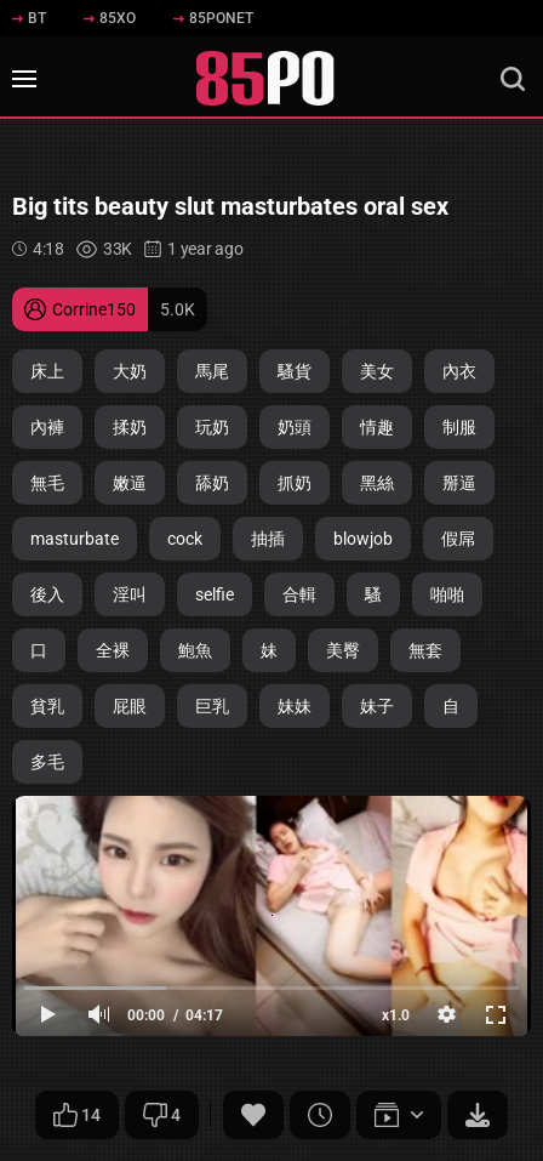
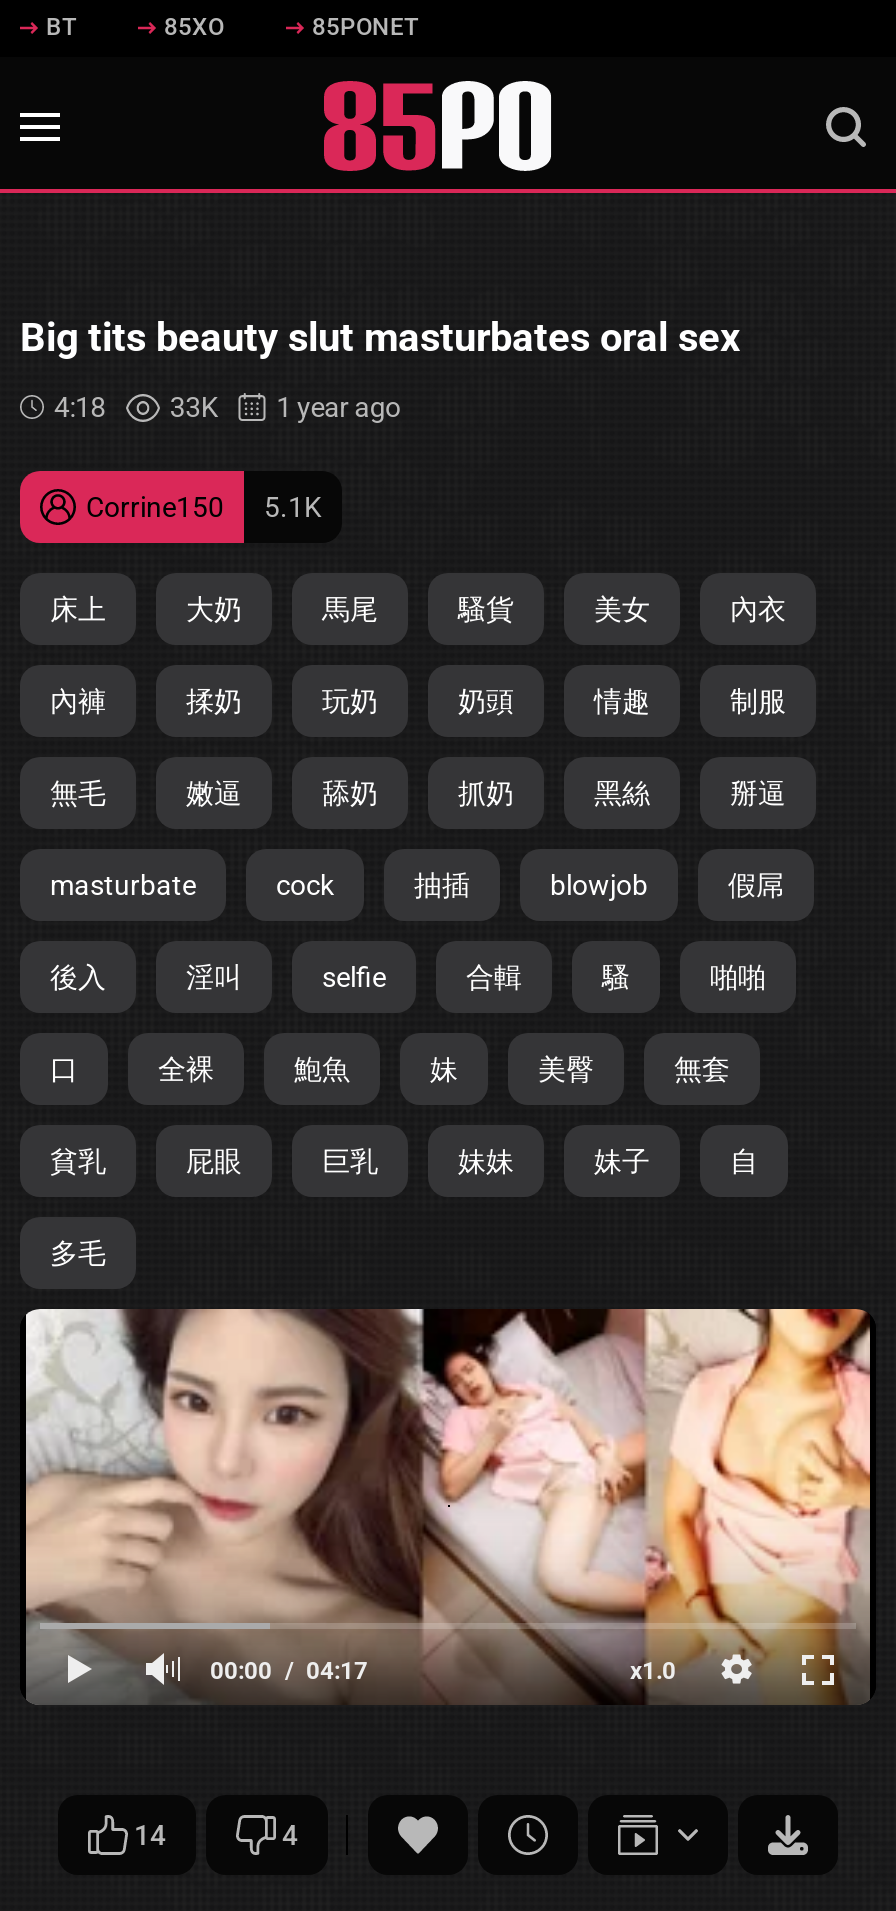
- Corrine150 5.0K
+ Corrine150 5.1K
